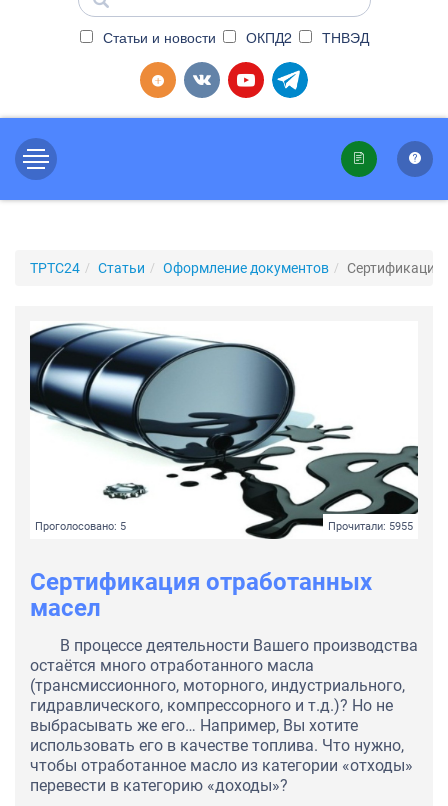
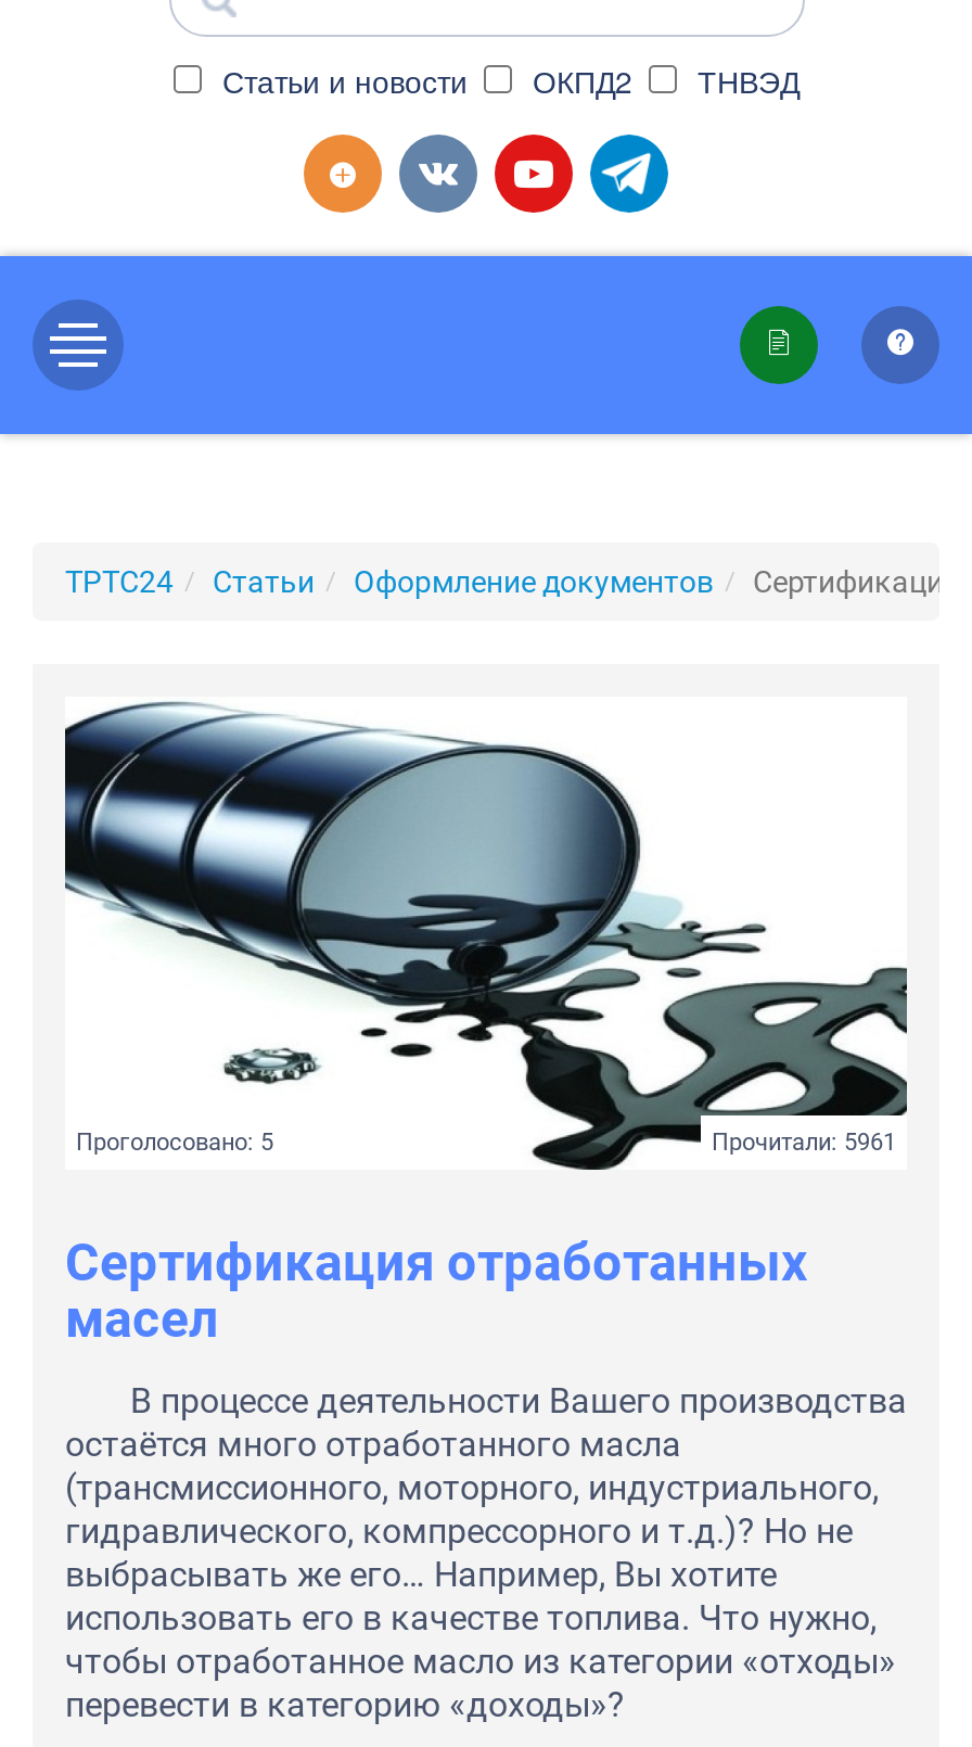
- Прочитали: 5955
+ Прочитали: 5961
